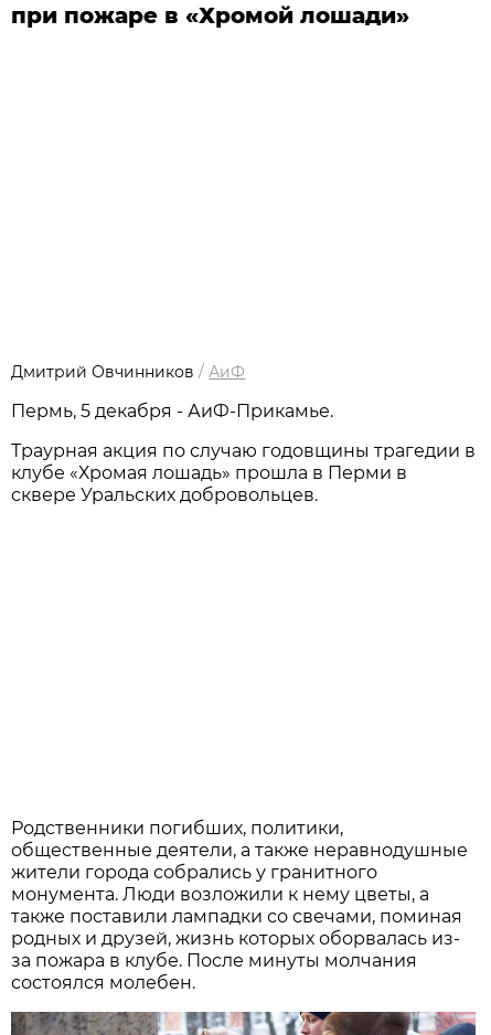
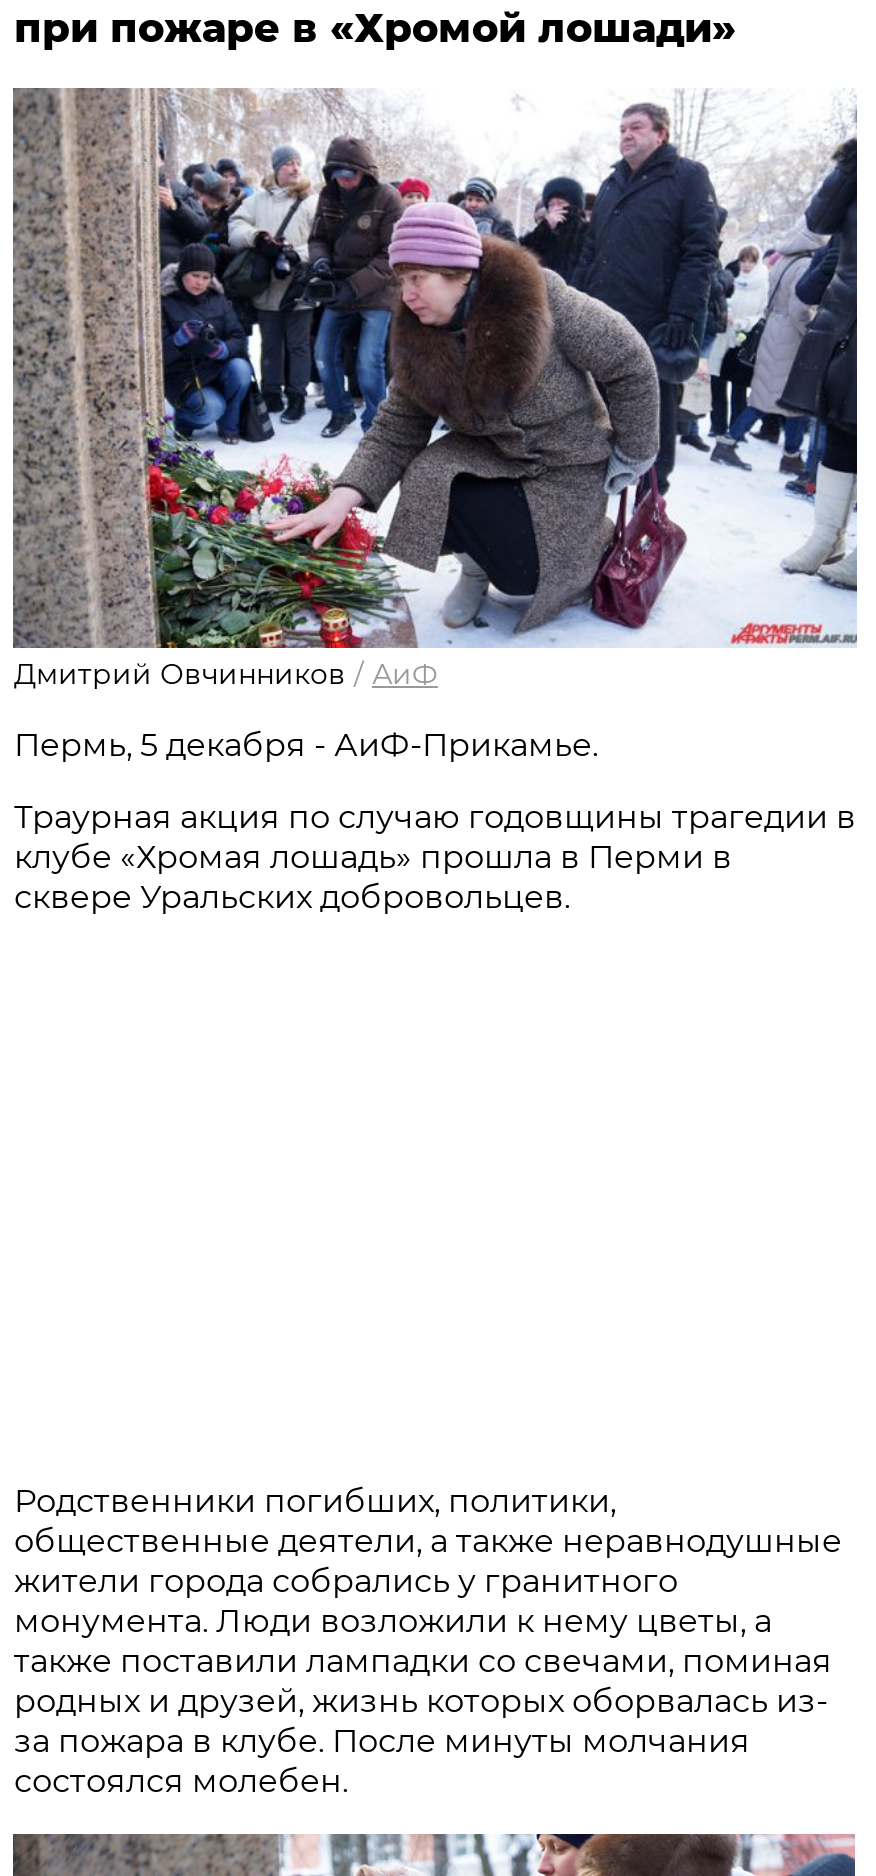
+ [image]
